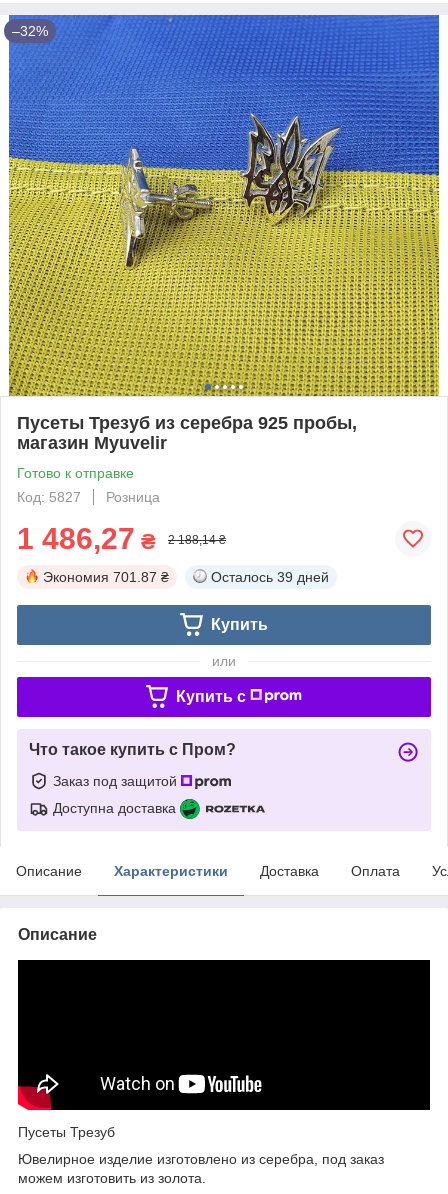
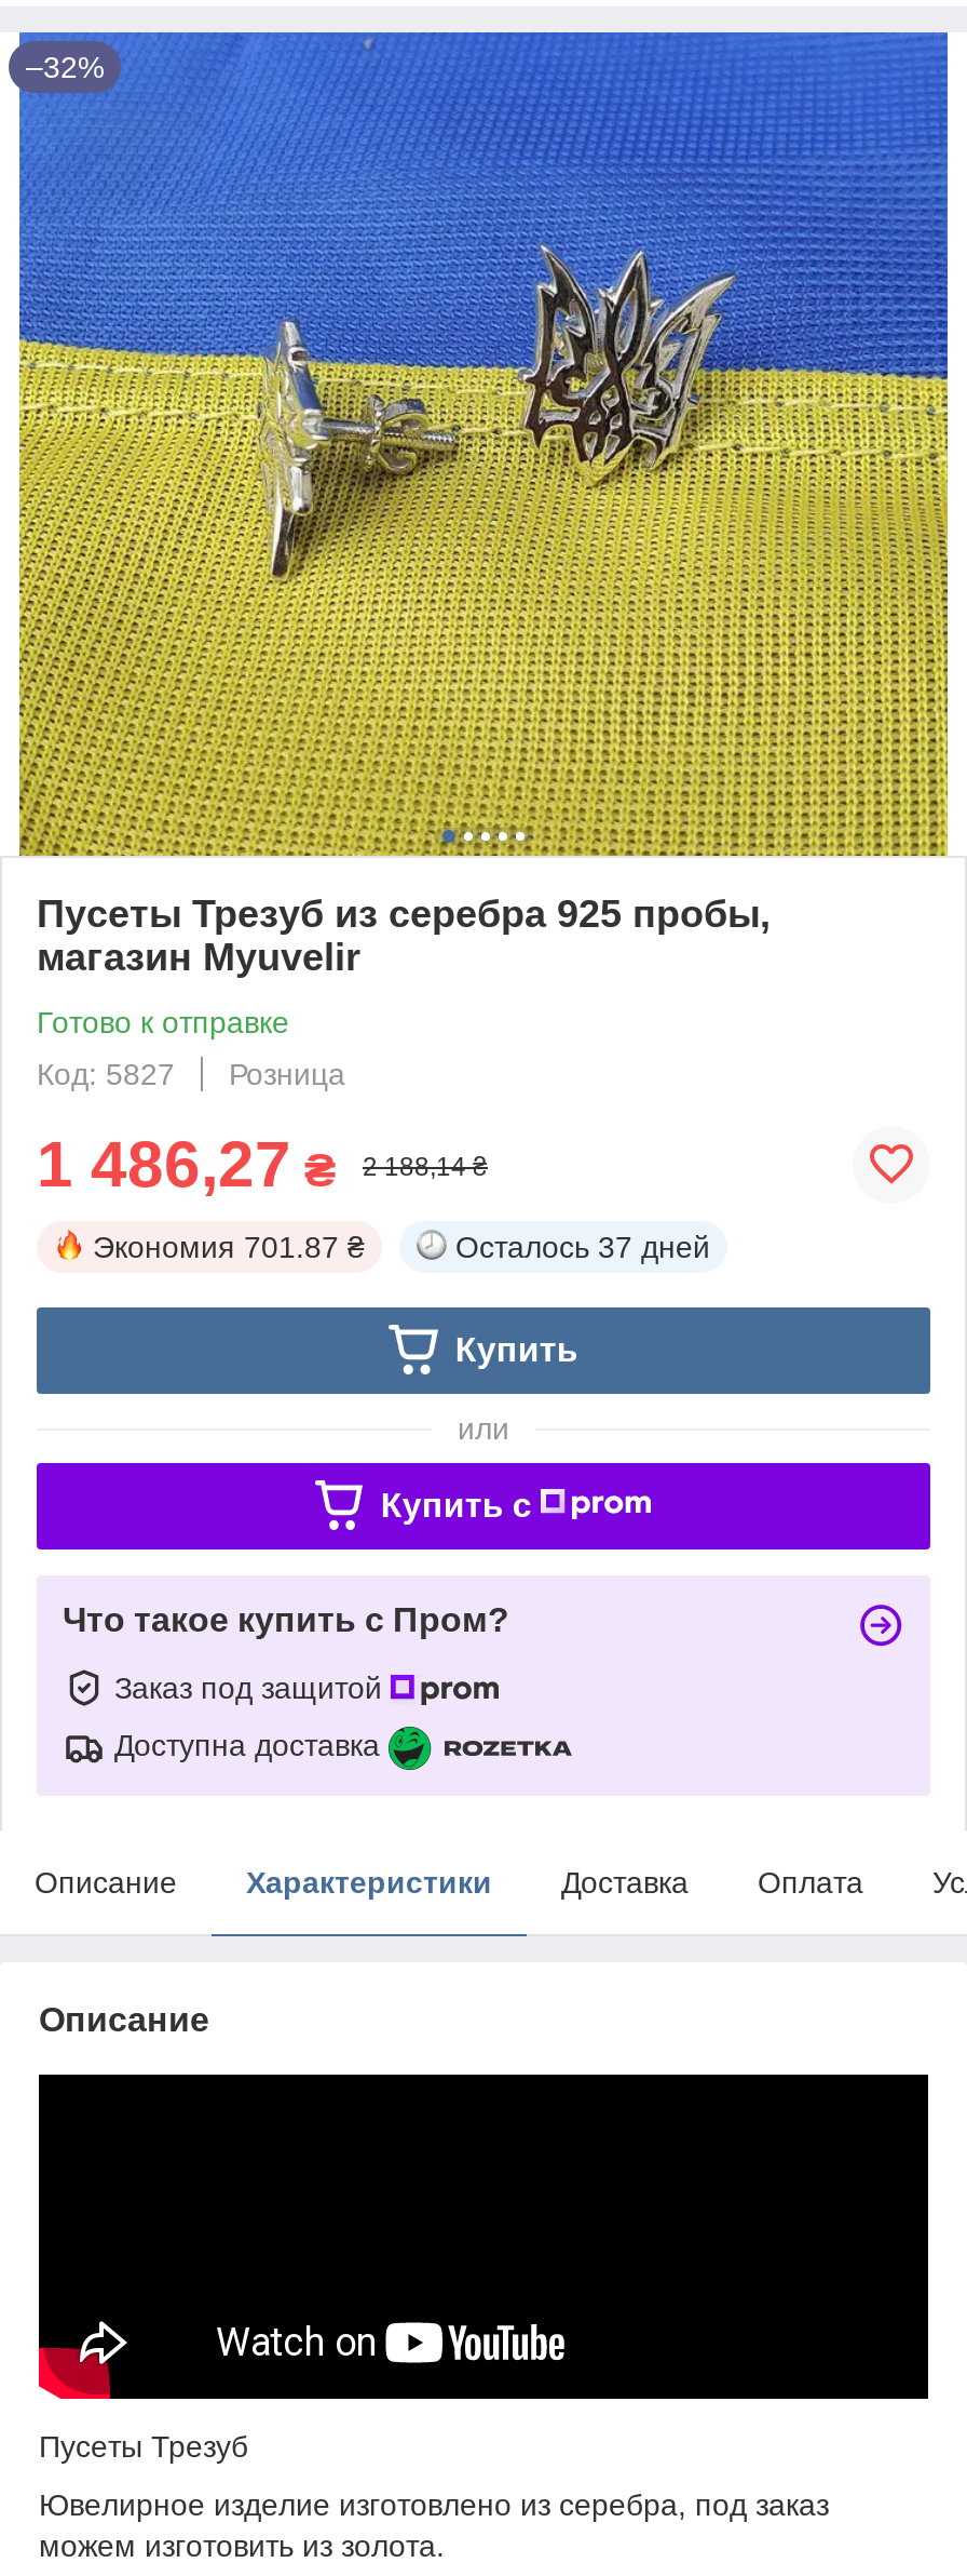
- Осталось 39 дней
+ Осталось 37 дней
